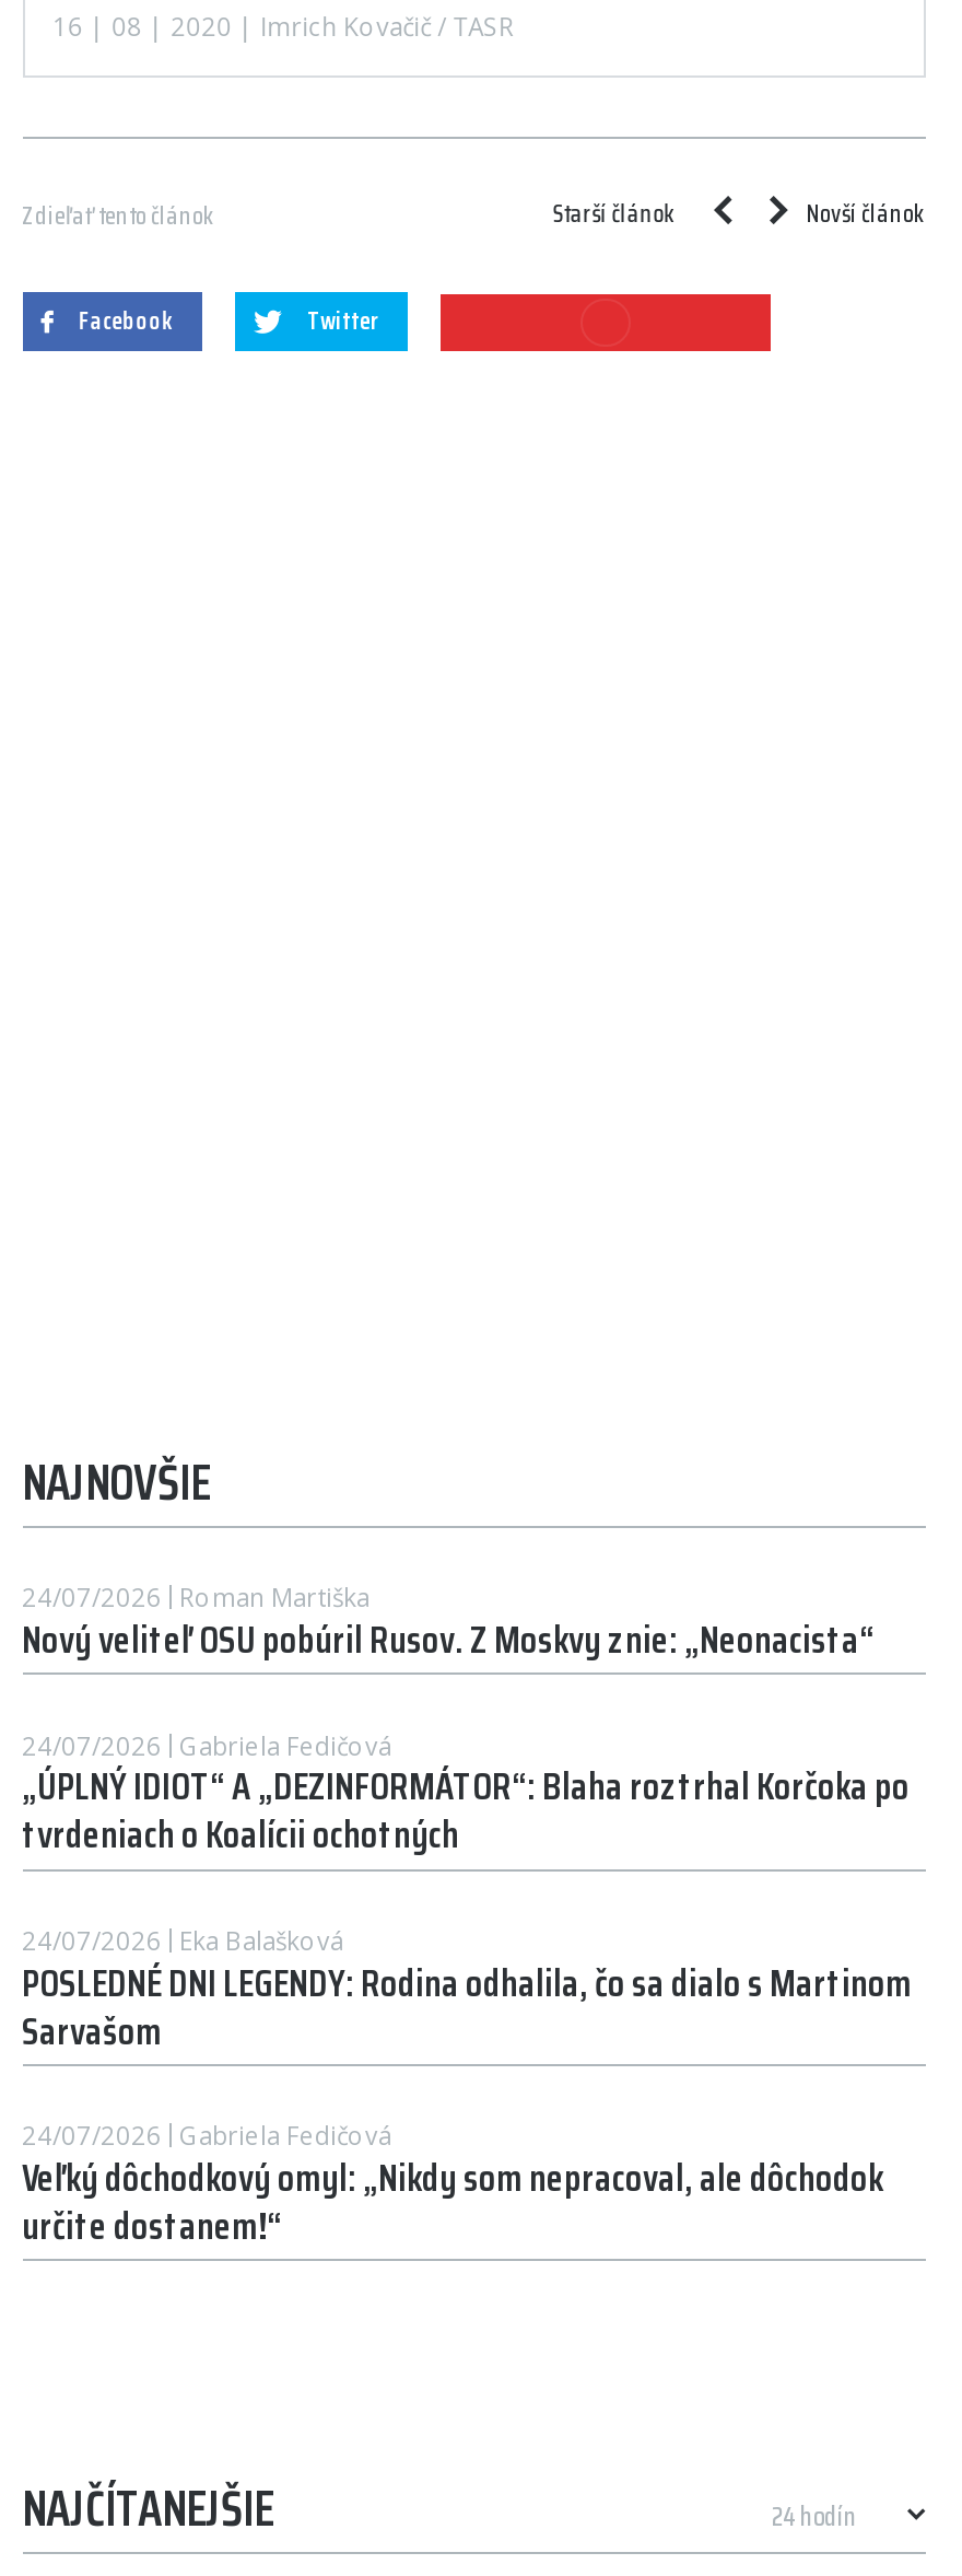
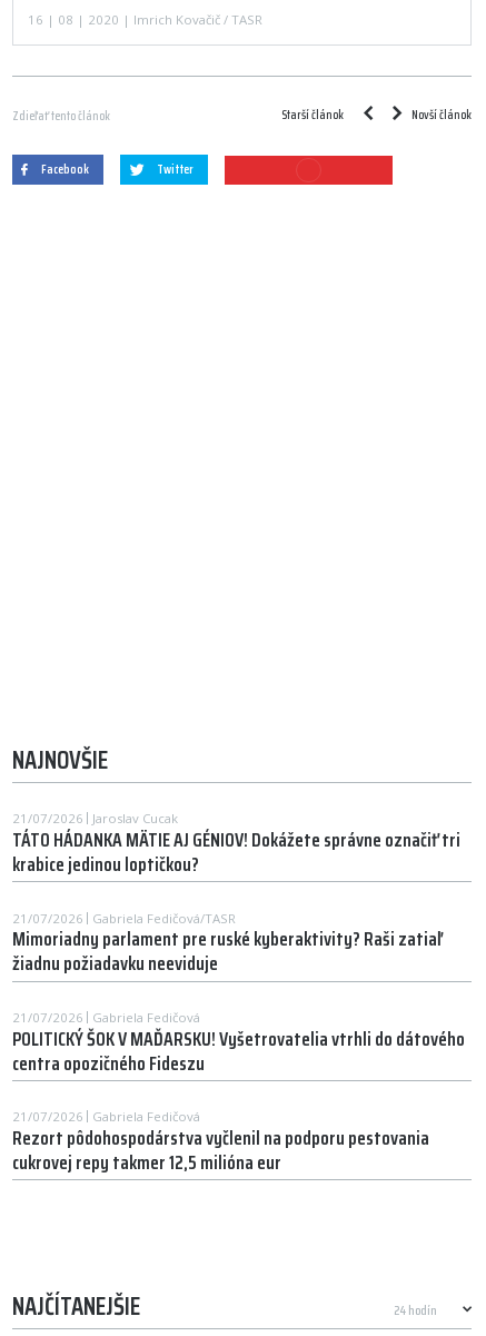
- 24/07/2026 Roman Martiška
- Nový veliteľ OSU pobúril Rusov. Z Moskvy znie: „Neonacista“
+ 21/07/2026 Jaroslav Cucak
+ TÁTO HÁDANKA MÄTIE AJ GÉNIOV! Dokážete správne označiť tri
+ krabice jedinou loptičkou?

- 24/07/2026 Gabriela Fedičová
- „ÚPLNÝ IDIOT“ A „DEZINFORMÁTOR“: Blaha roztrhal Korčoka po
- tvrdeniach o Koalícii ochotných
+ 21/07/2026 Gabriela Fedičová/TASR
+ Mimoriadny parlament pre ruské kyberaktivity? Raši zatiaľ
+ žiadnu požiadavku neeviduje

- 24/07/2026 Eka Balašková
- POSLEDNÉ DNI LEGENDY: Rodina odhalila, čo sa dialo s Martinom
- Sarvašom
+ 21/07/2026 Gabriela Fedičová
+ POLITICKÝ ŠOK V MAĎARSKU! Vyšetrovatelia vtrhli do dátového
+ centra opozičného Fideszu

- 24/07/2026 Gabriela Fedičová
- Veľký dôchodkový omyl: „Nikdy som nepracoval, ale dôchodok
- určite dostanem!“
+ 21/07/2026 Gabriela Fedičová
+ Rezort pôdohospodárstva vyčlenil na podporu pestovania
+ cukrovej repy takmer 12,5 milióna eur
